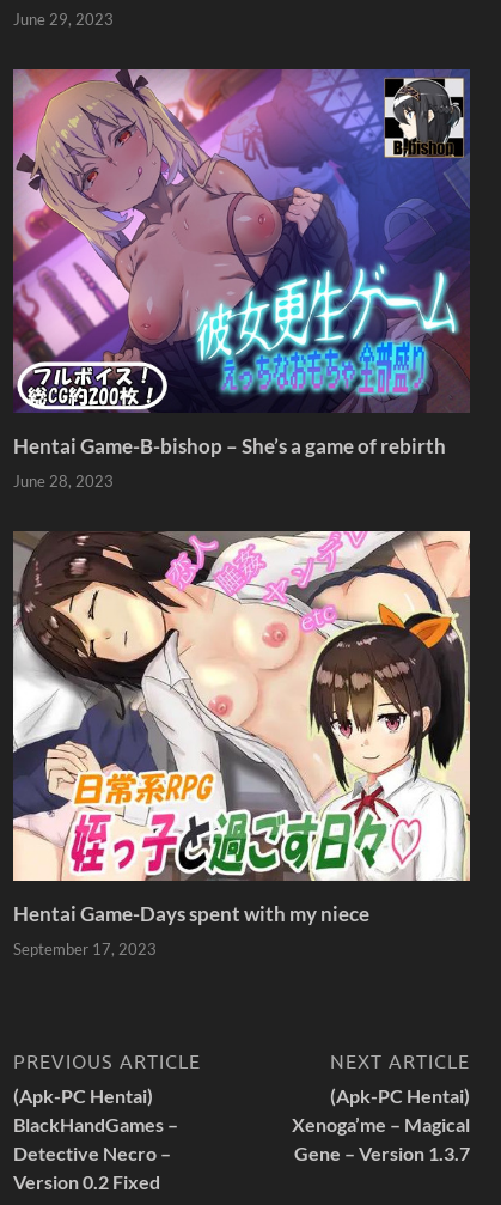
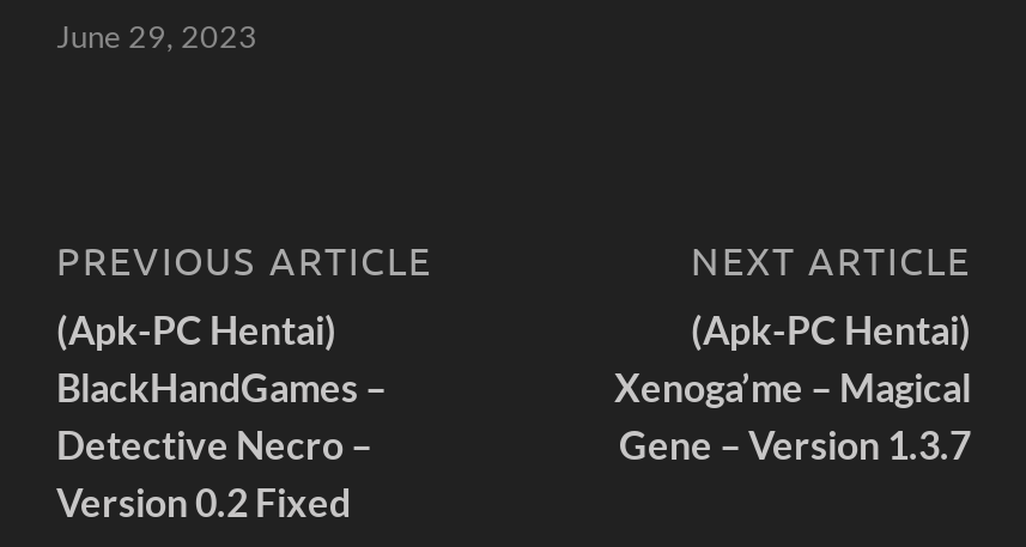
- [image]
- Hentai Game-B-bishop – She’s a game of rebirth
- June 28, 2023

- [image]
- Hentai Game-Days spent with my niece
- September 17, 2023
